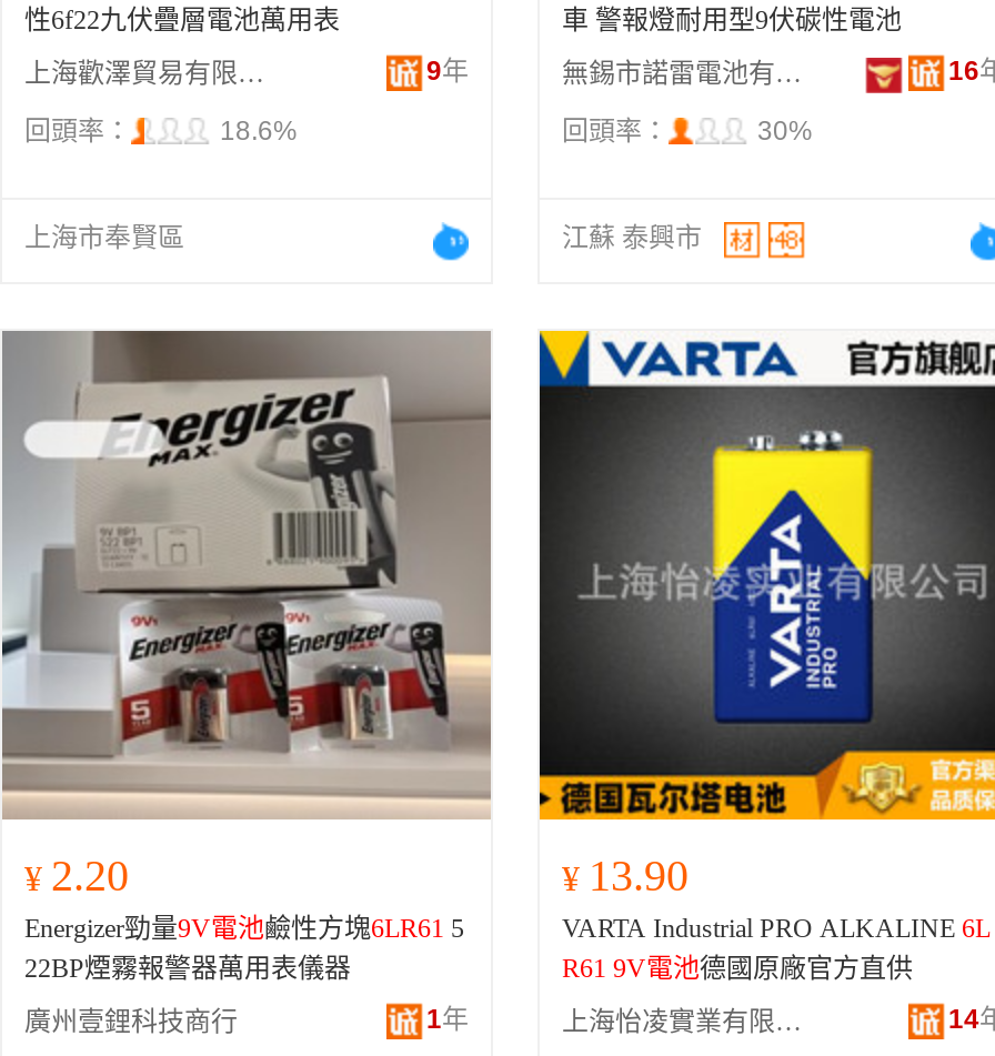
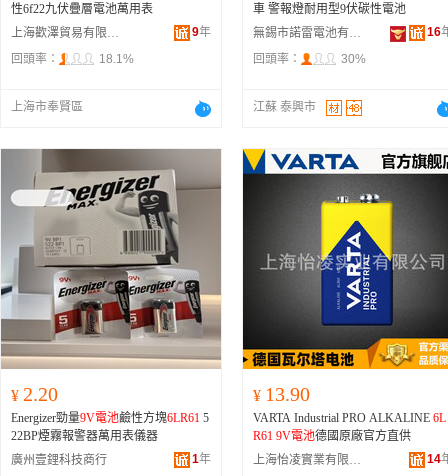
- 18.6%
+ 18.1%
